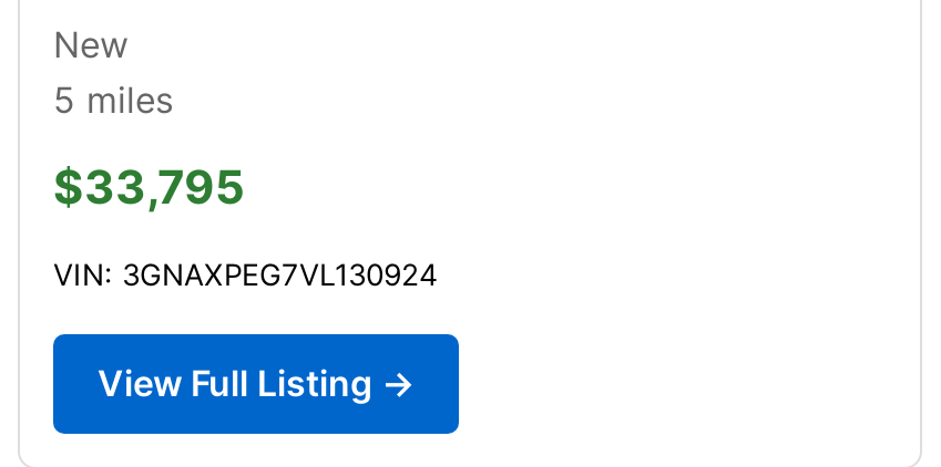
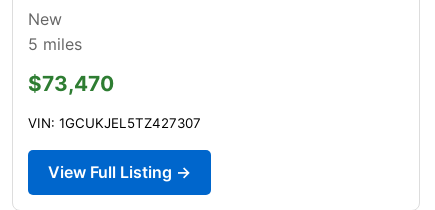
- $33,795
+ $73,470

- VIN: 3GNAXPEG7VL130924
+ VIN: 1GCUKJEL5TZ427307
